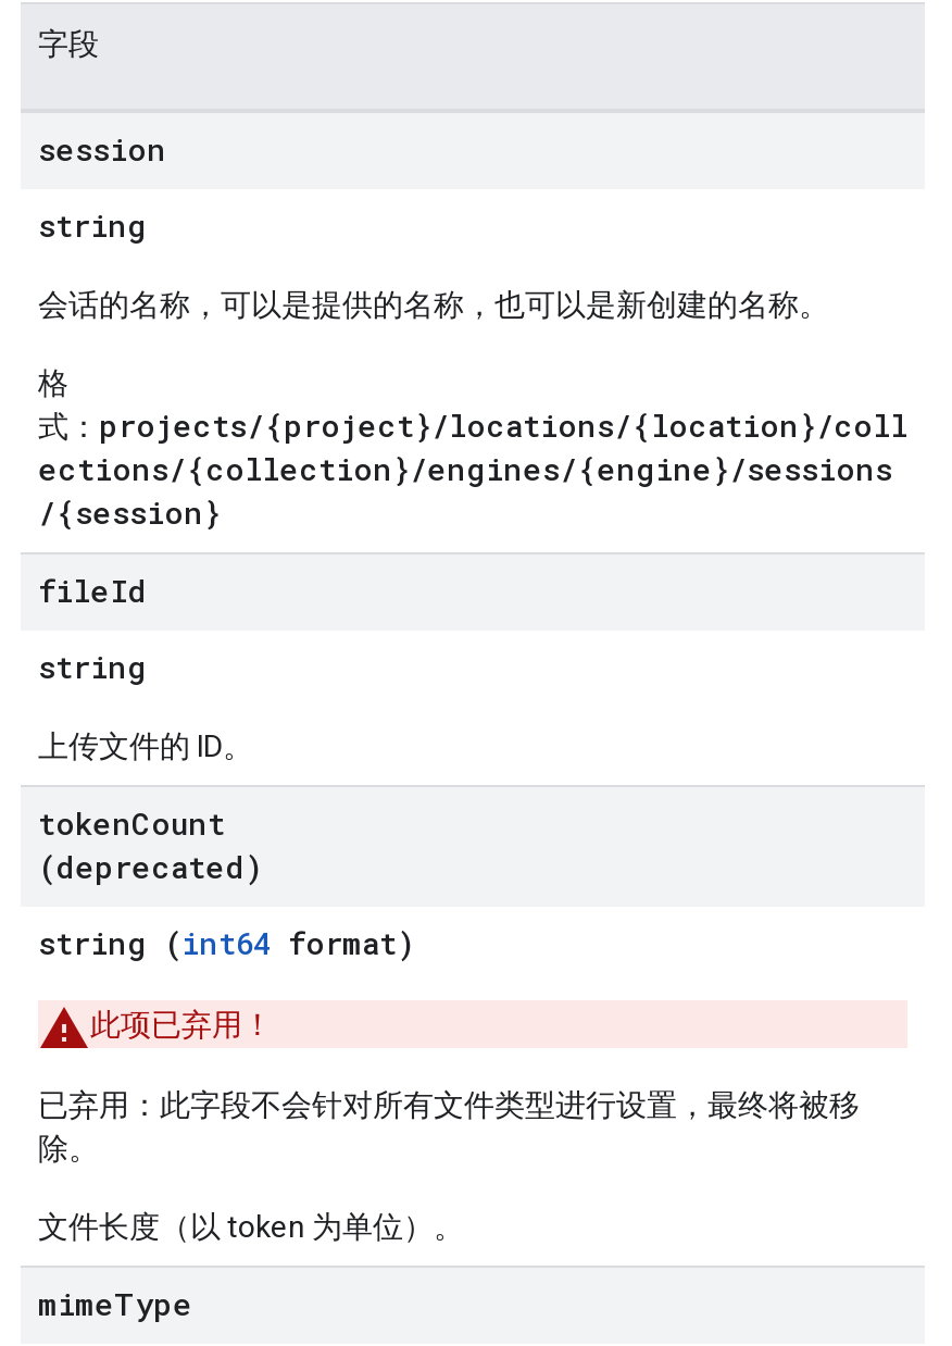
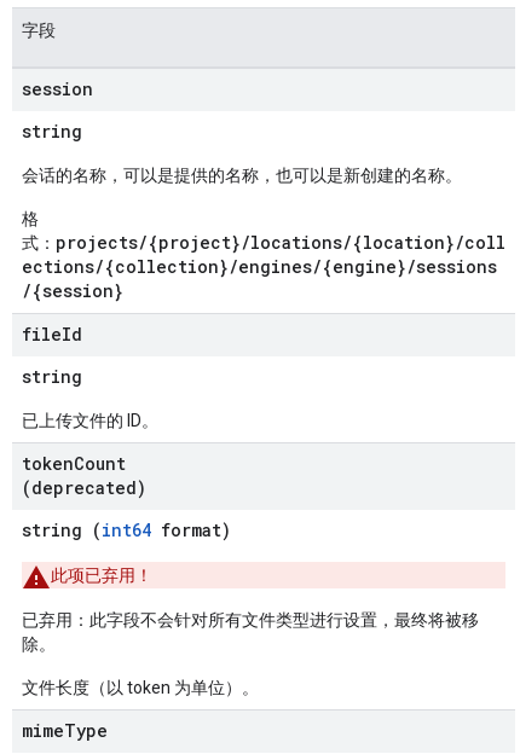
- 上传文件的 ID。
+ 已上传文件的 ID。
